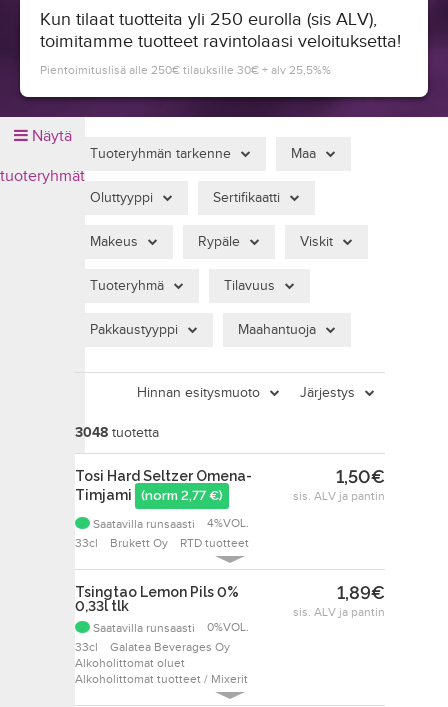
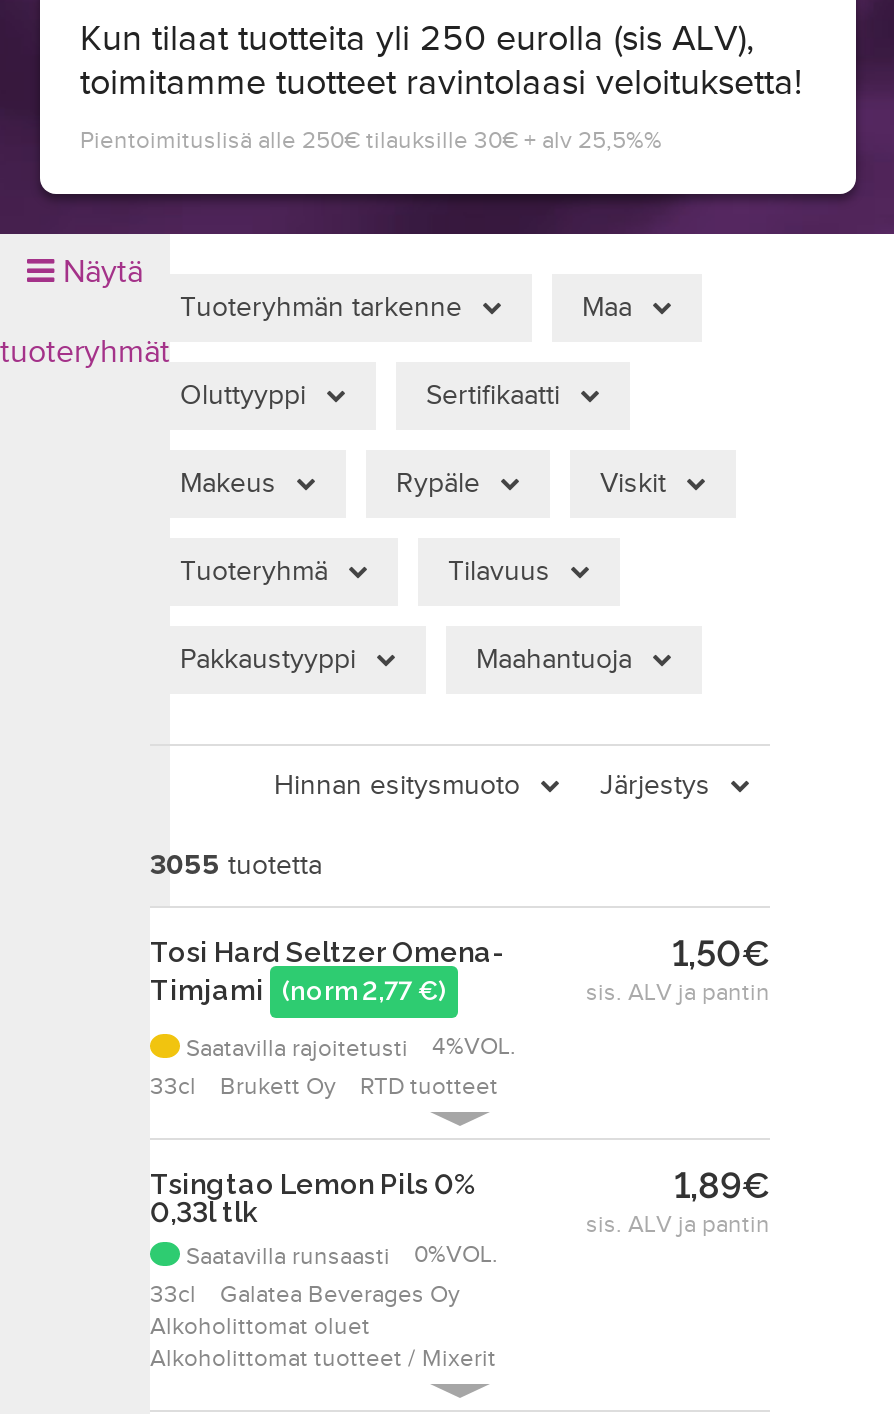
- 3048 tuotetta
+ 3055 tuotetta

- Saatavilla runsaasti
+ Saatavilla rajoitetusti
